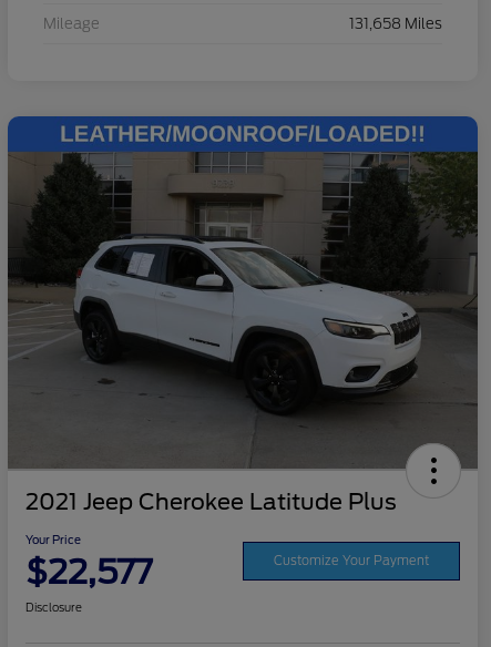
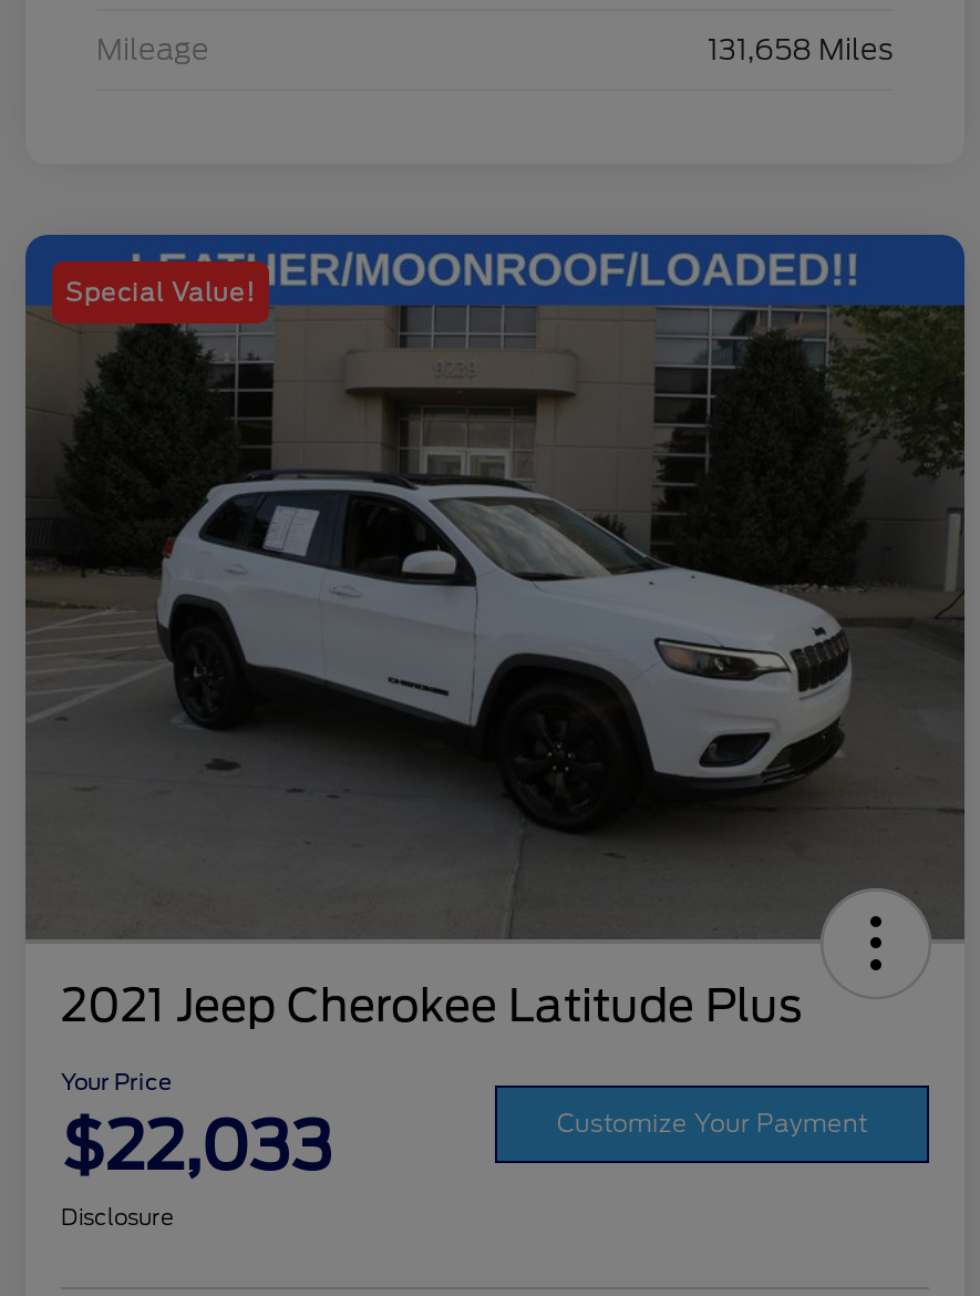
+ Special Value!

- $22,577
+ $22,033
